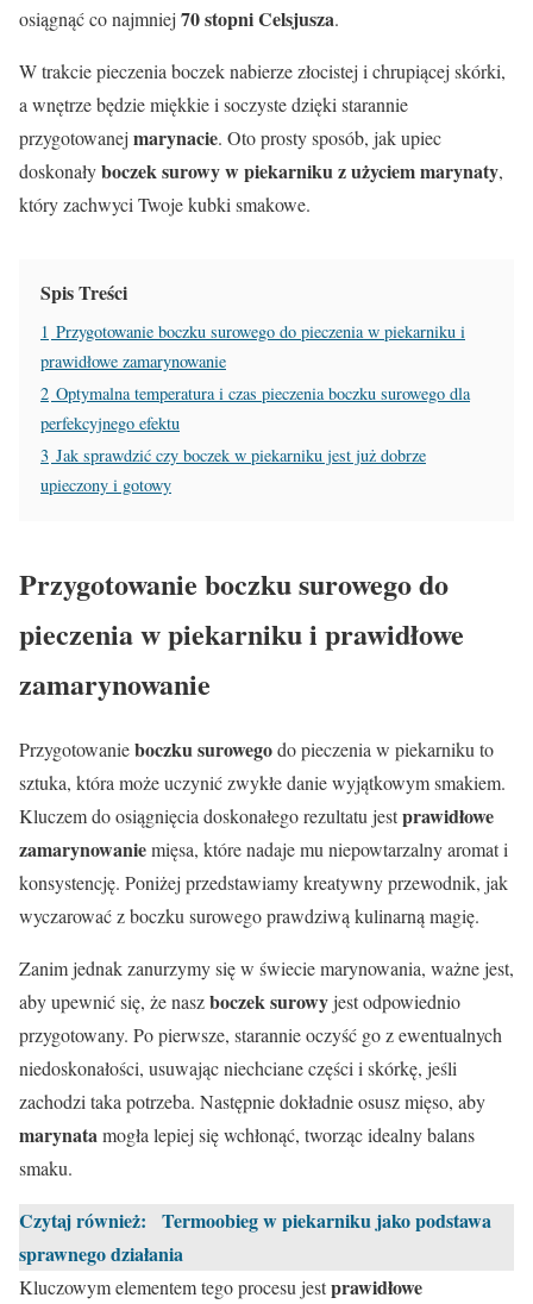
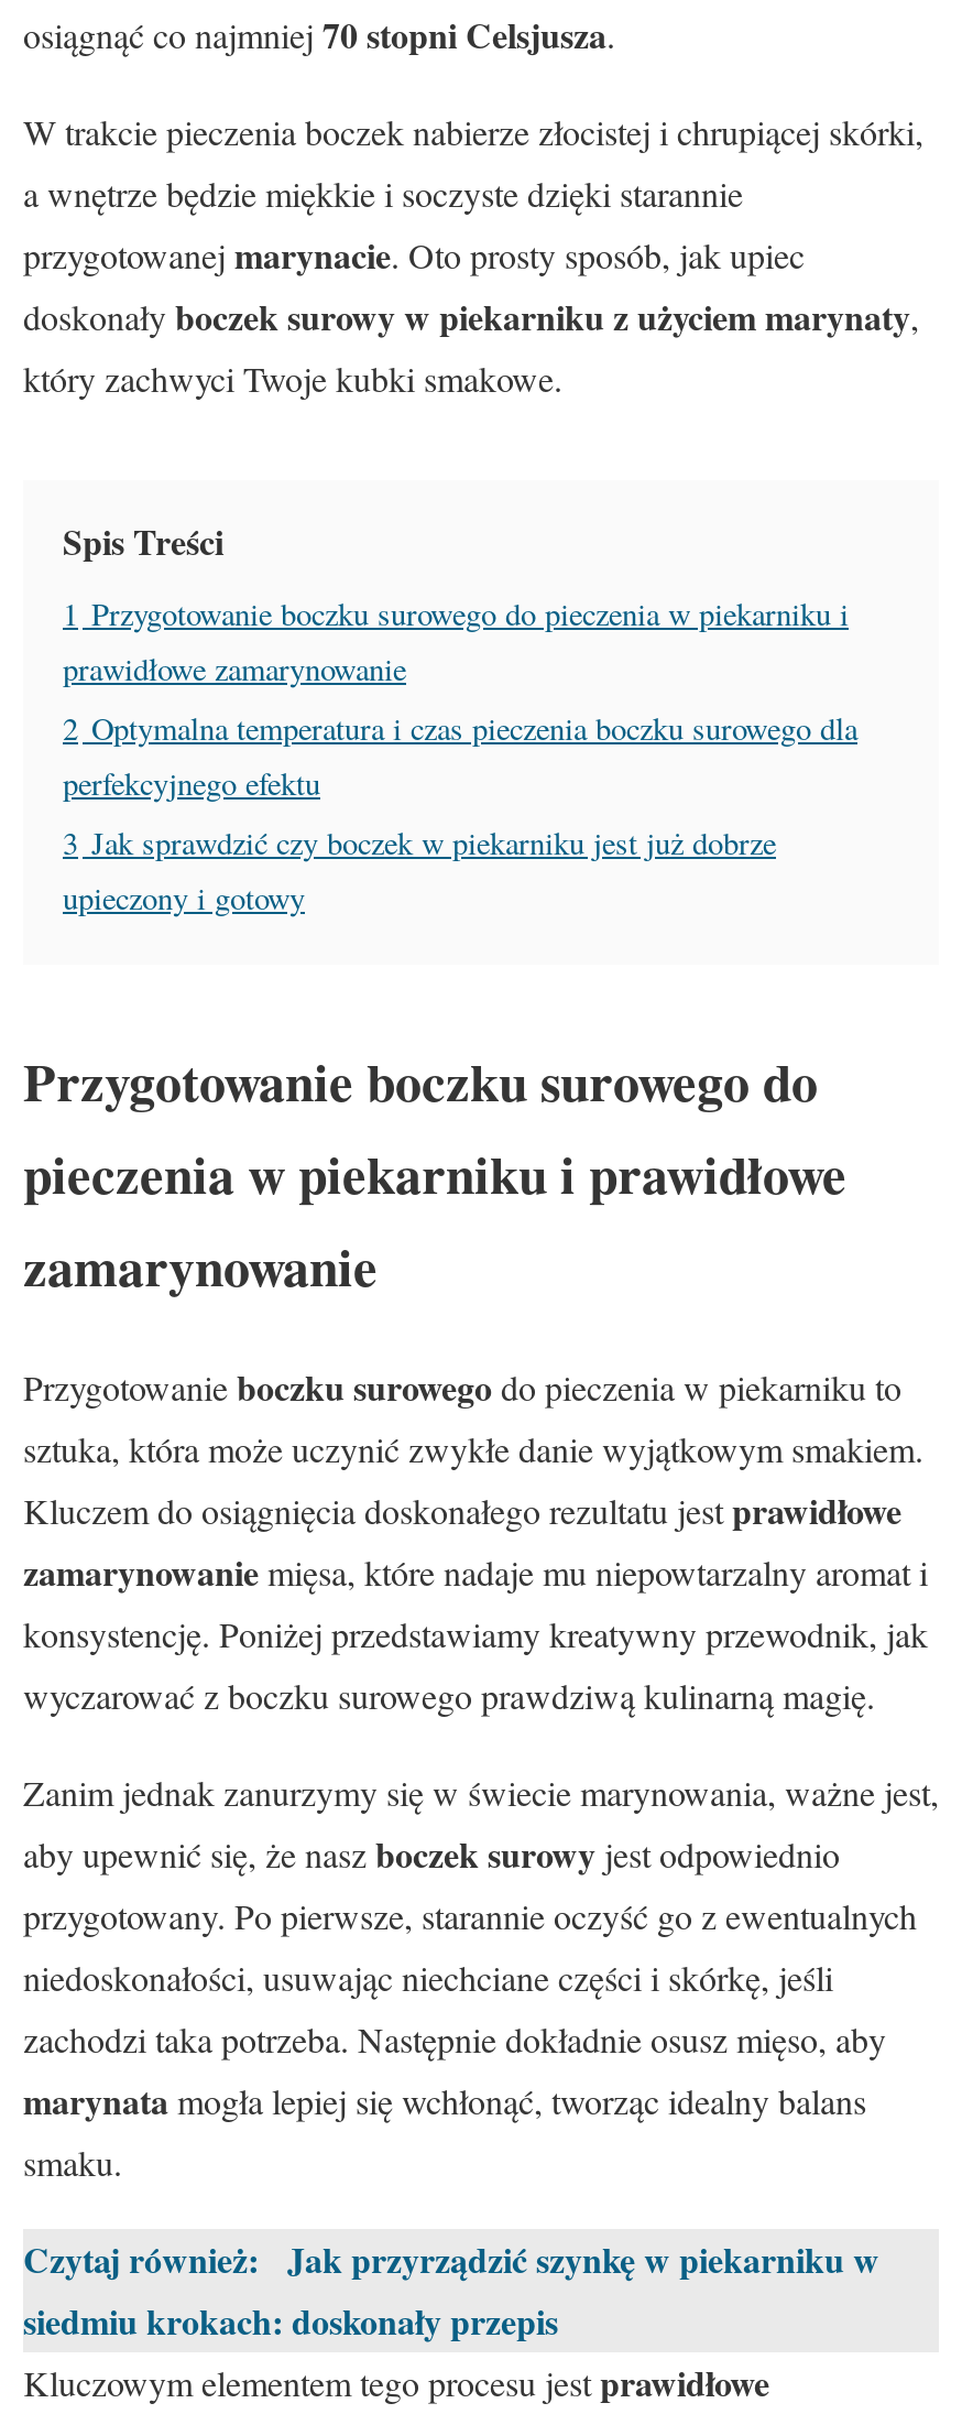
- Czytaj również: Termoobieg w piekarniku jako podstawa
- sprawnego działania
+ Czytaj również: Jak przyrządzić szynkę w piekarniku w
+ siedmiu krokach: doskonały przepis
